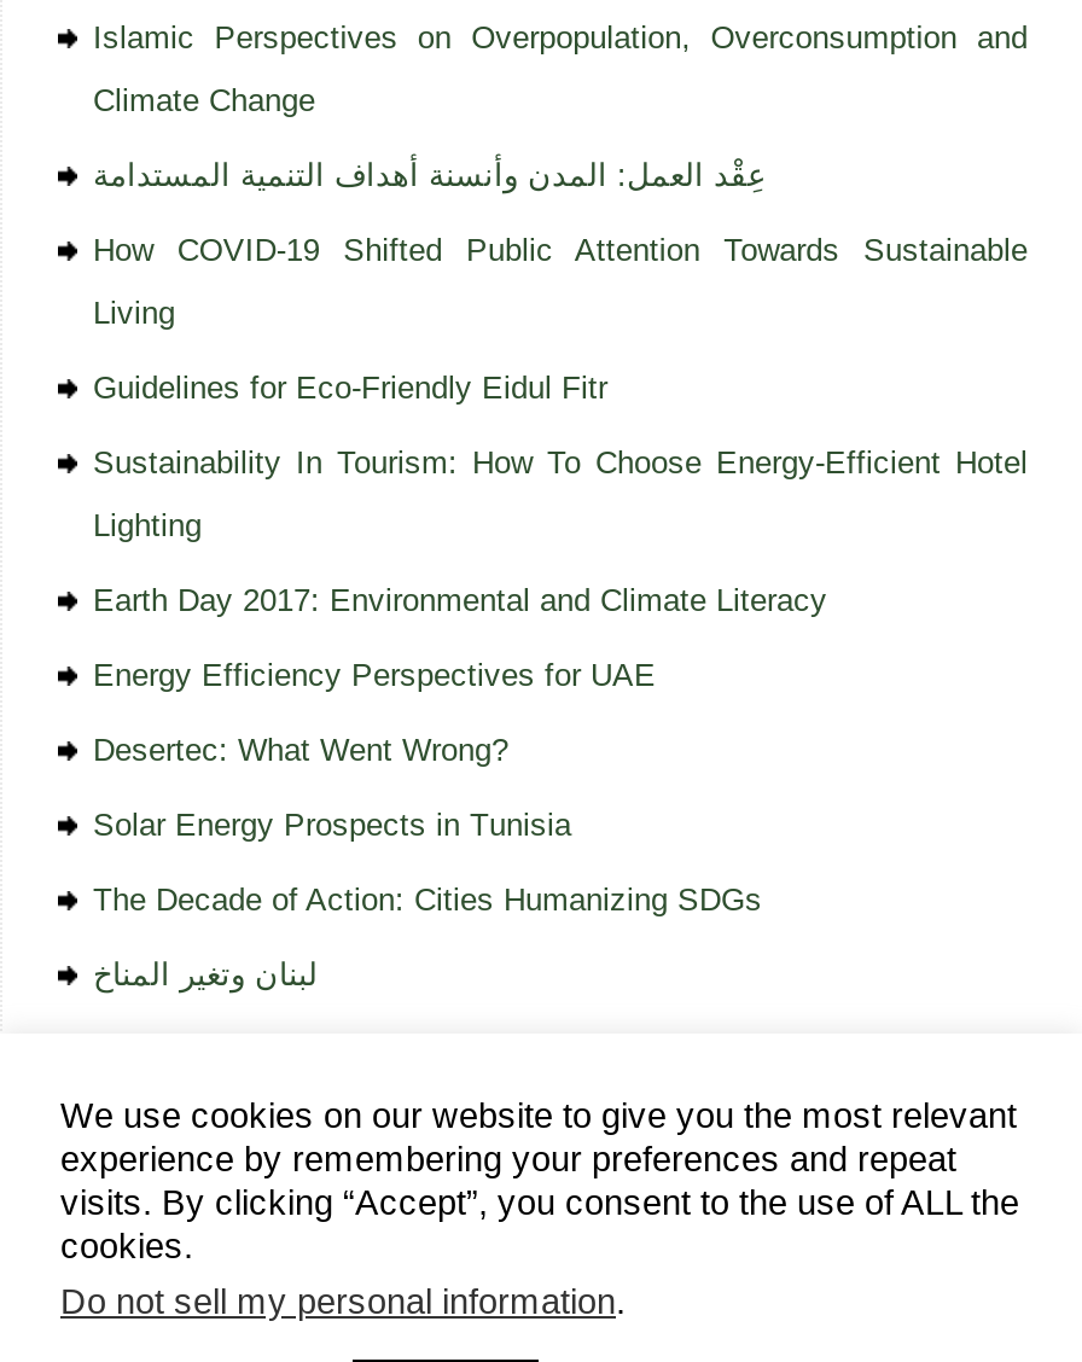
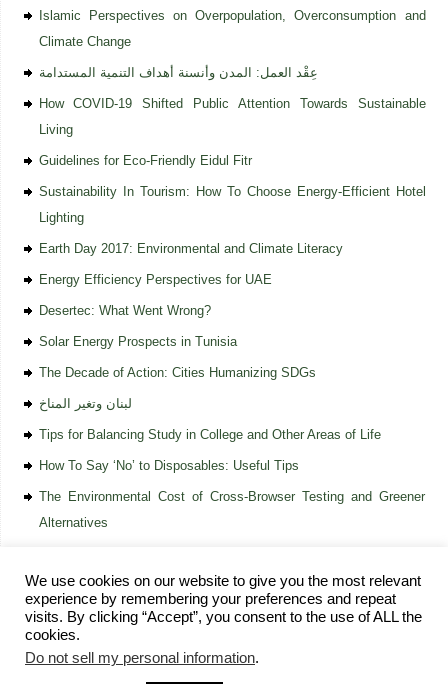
+ Tips for Balancing Study in College and Other Areas of Life
+ How To Say ‘No’ to Disposables: Useful Tips
+ The Environmental Cost of Cross-Browser Testing and Greener
+ Alternatives
